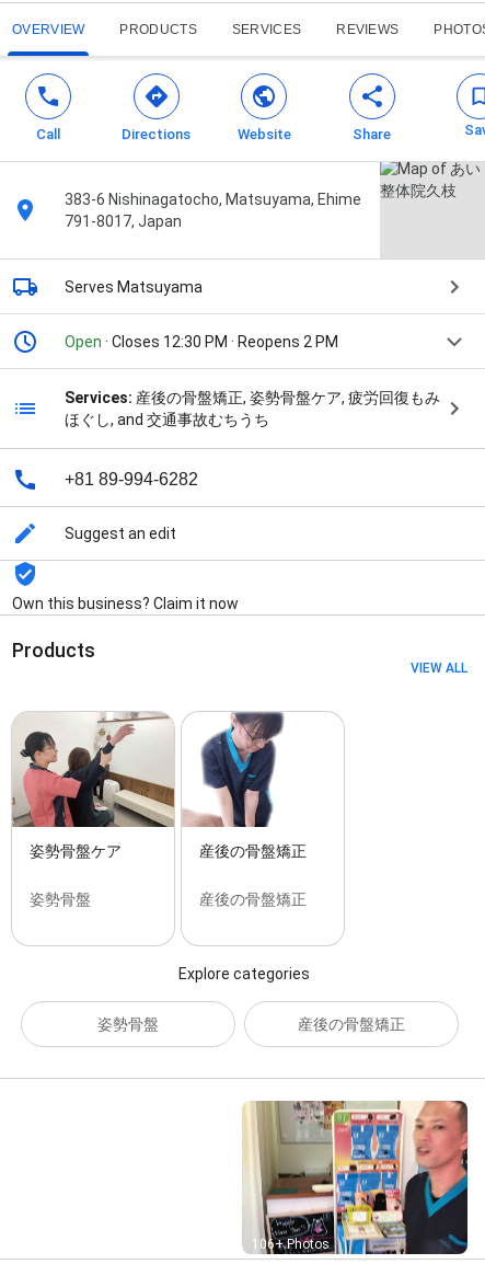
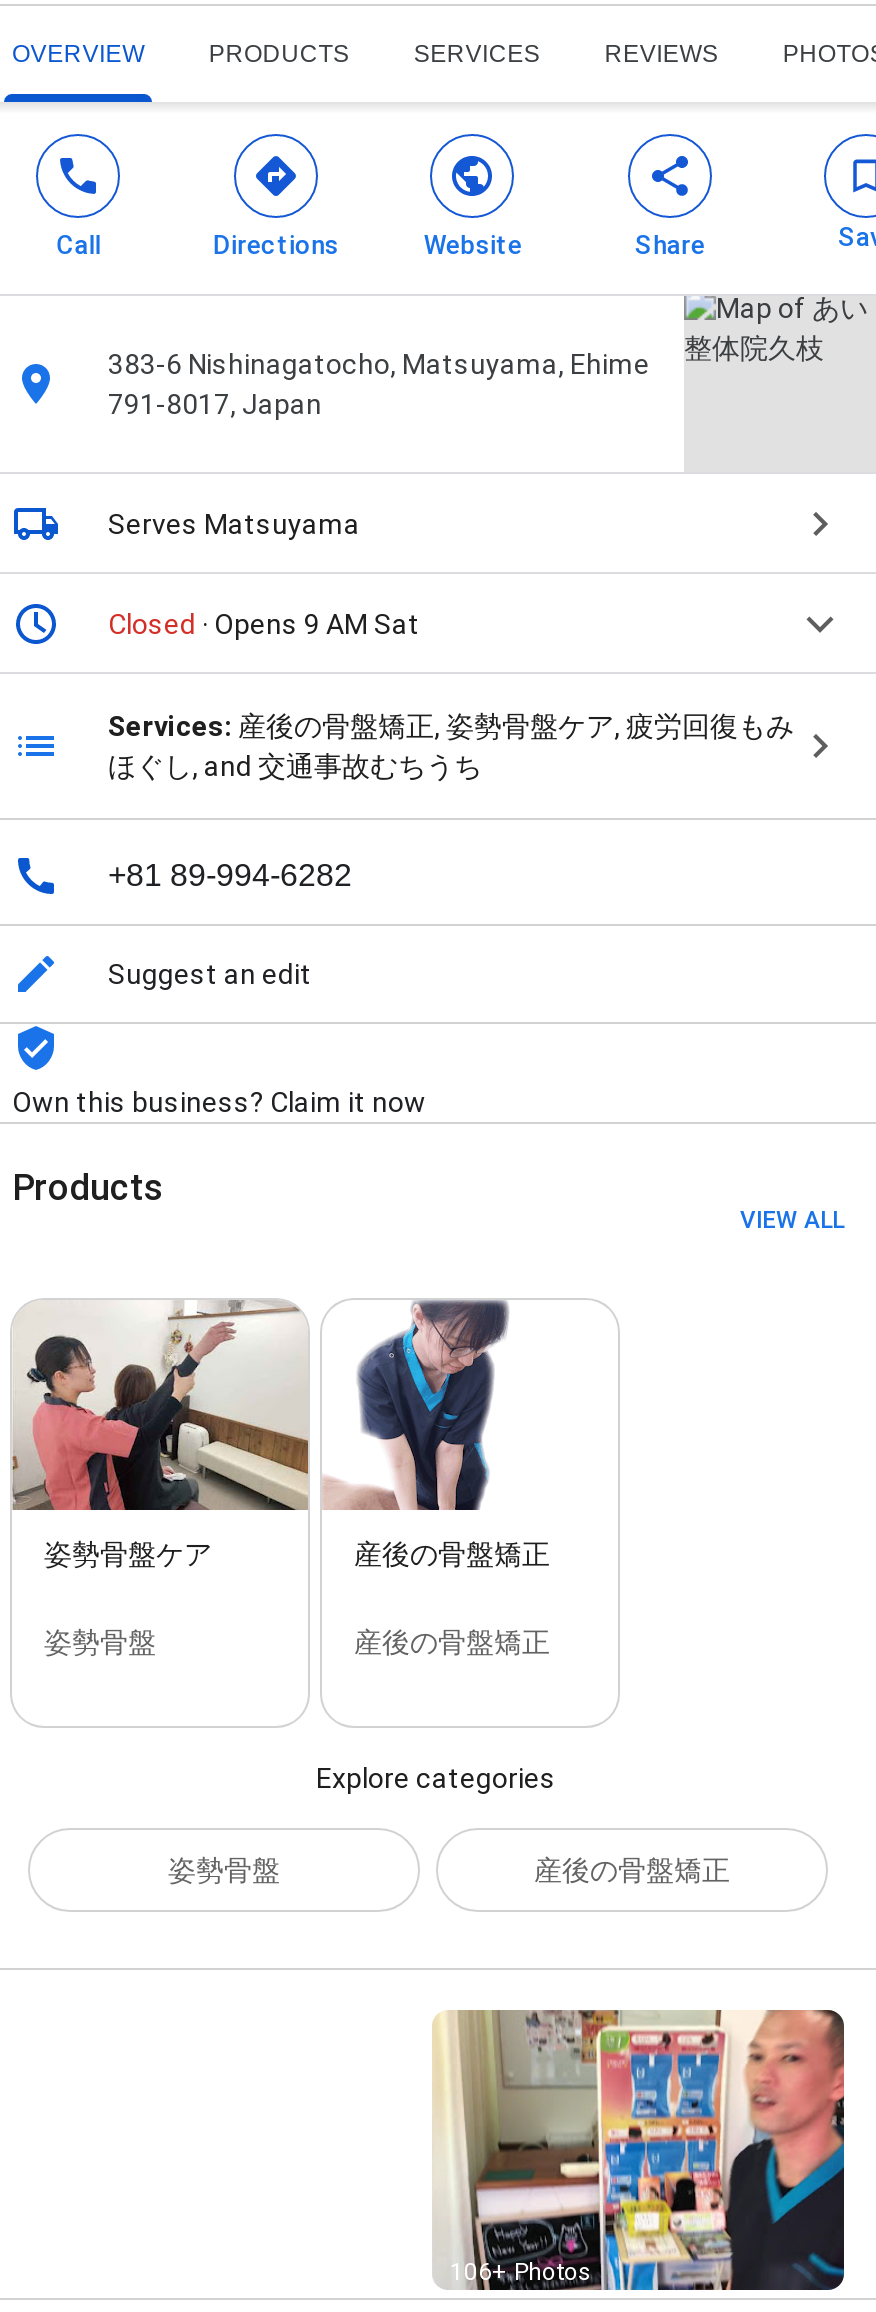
- Open · Closes 12:30 PM · Reopens 2 PM
+ Closed · Opens 9 AM Sat
